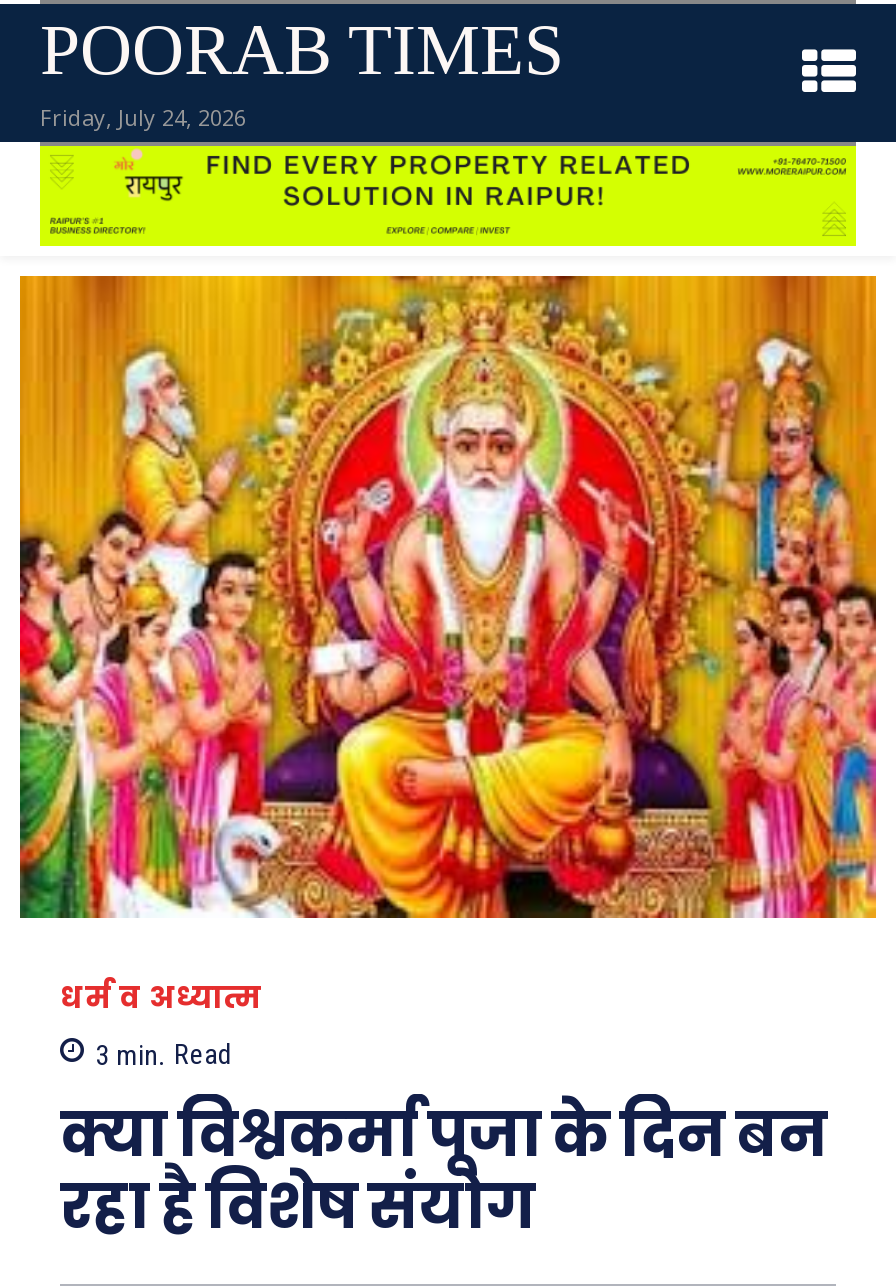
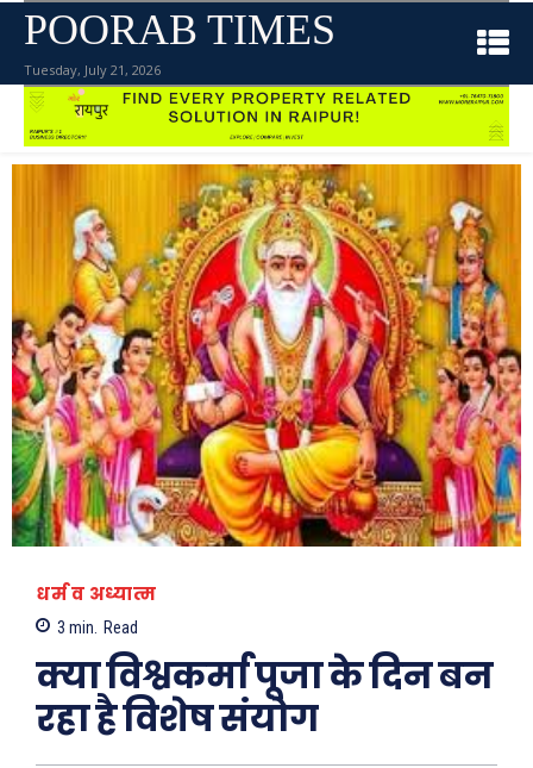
- Friday, July 24, 2026
+ Tuesday, July 21, 2026
